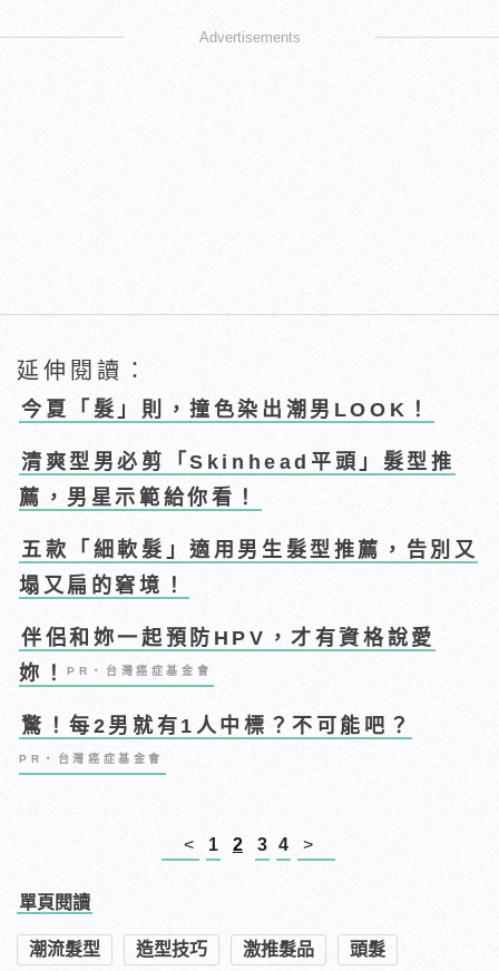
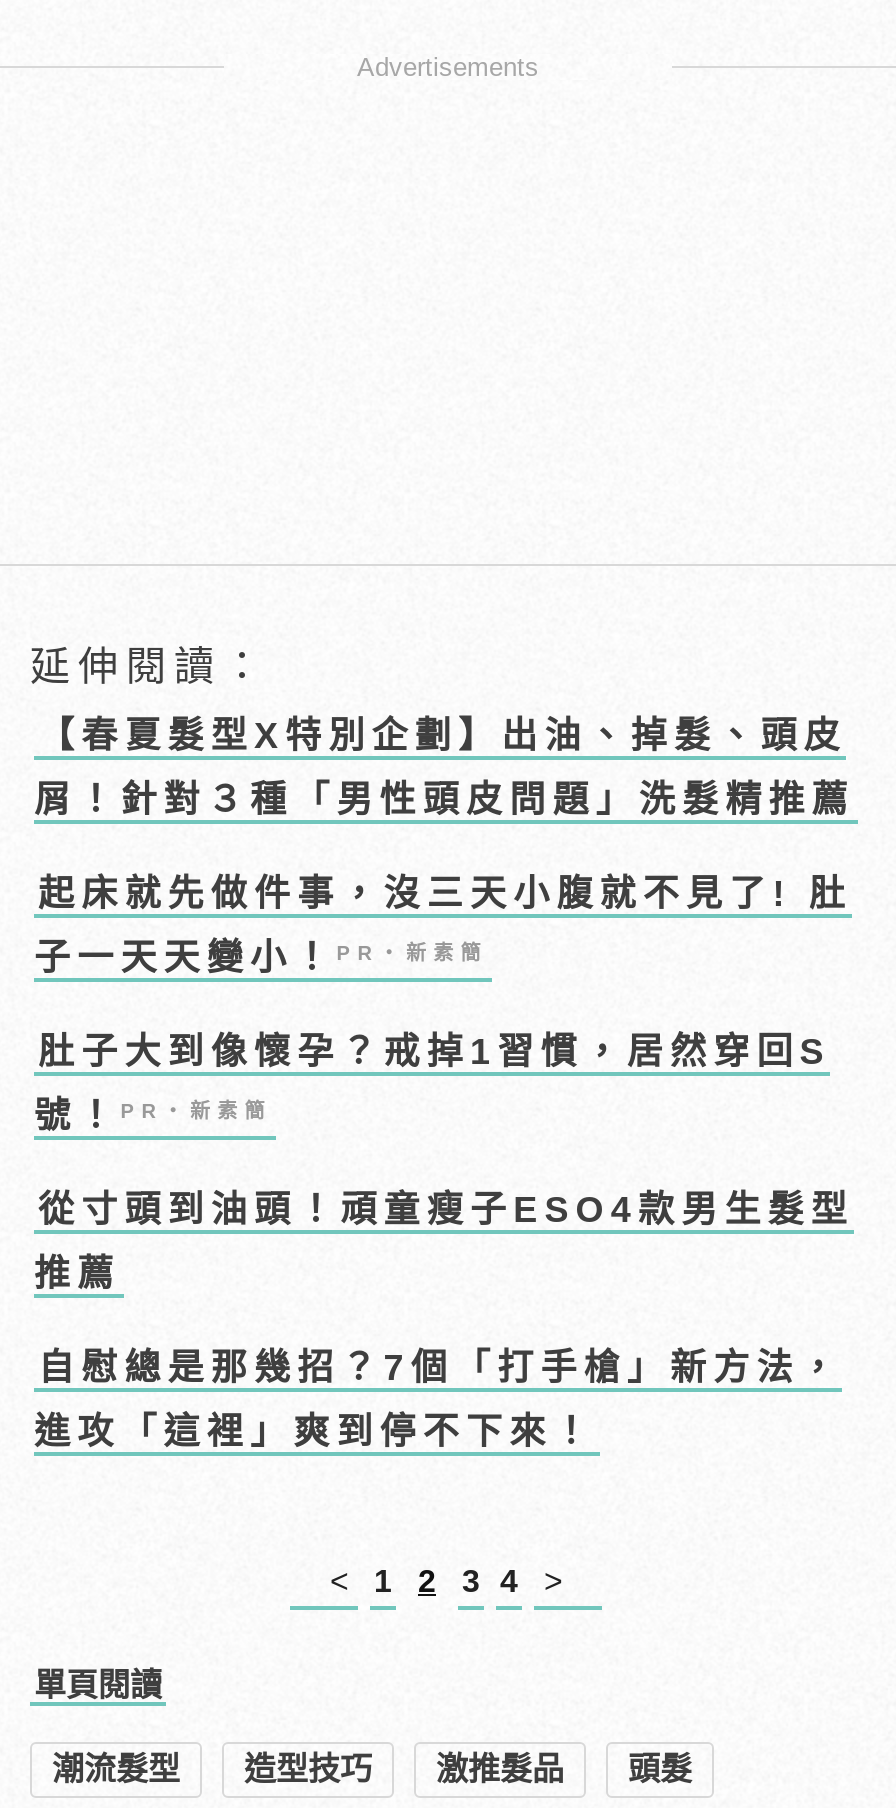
- 今夏「髮」則，撞色染出潮男LOOK！
- 清爽型男必剪「Skinhead平頭」髮型推
- 薦，男星示範給你看！
- 五款「細軟髮」適用男生髮型推薦，告別又
- 塌又扁的窘境！
- 伴侶和妳一起預防HPV，才有資格說愛
- 妳！PR・台灣癌症基金會
- 驚！每2男就有1人中標？不可能吧？
- PR・台灣癌症基金會
+ 【春夏髮型X特別企劃】出油、掉髮、頭皮
+ 屑！針對３種「男性頭皮問題」洗髮精推薦
+ 起床就先做件事，沒三天小腹就不見了! 肚
+ 子一天天變小！PR・新素簡
+ 肚子大到像懷孕？戒掉1習慣，居然穿回S
+ 號！PR・新素簡
+ 從寸頭到油頭！頑童瘦子ESO4款男生髮型
+ 推薦
+ 自慰總是那幾招？7個「打手槍」新方法，
+ 進攻「這裡」爽到停不下來！
